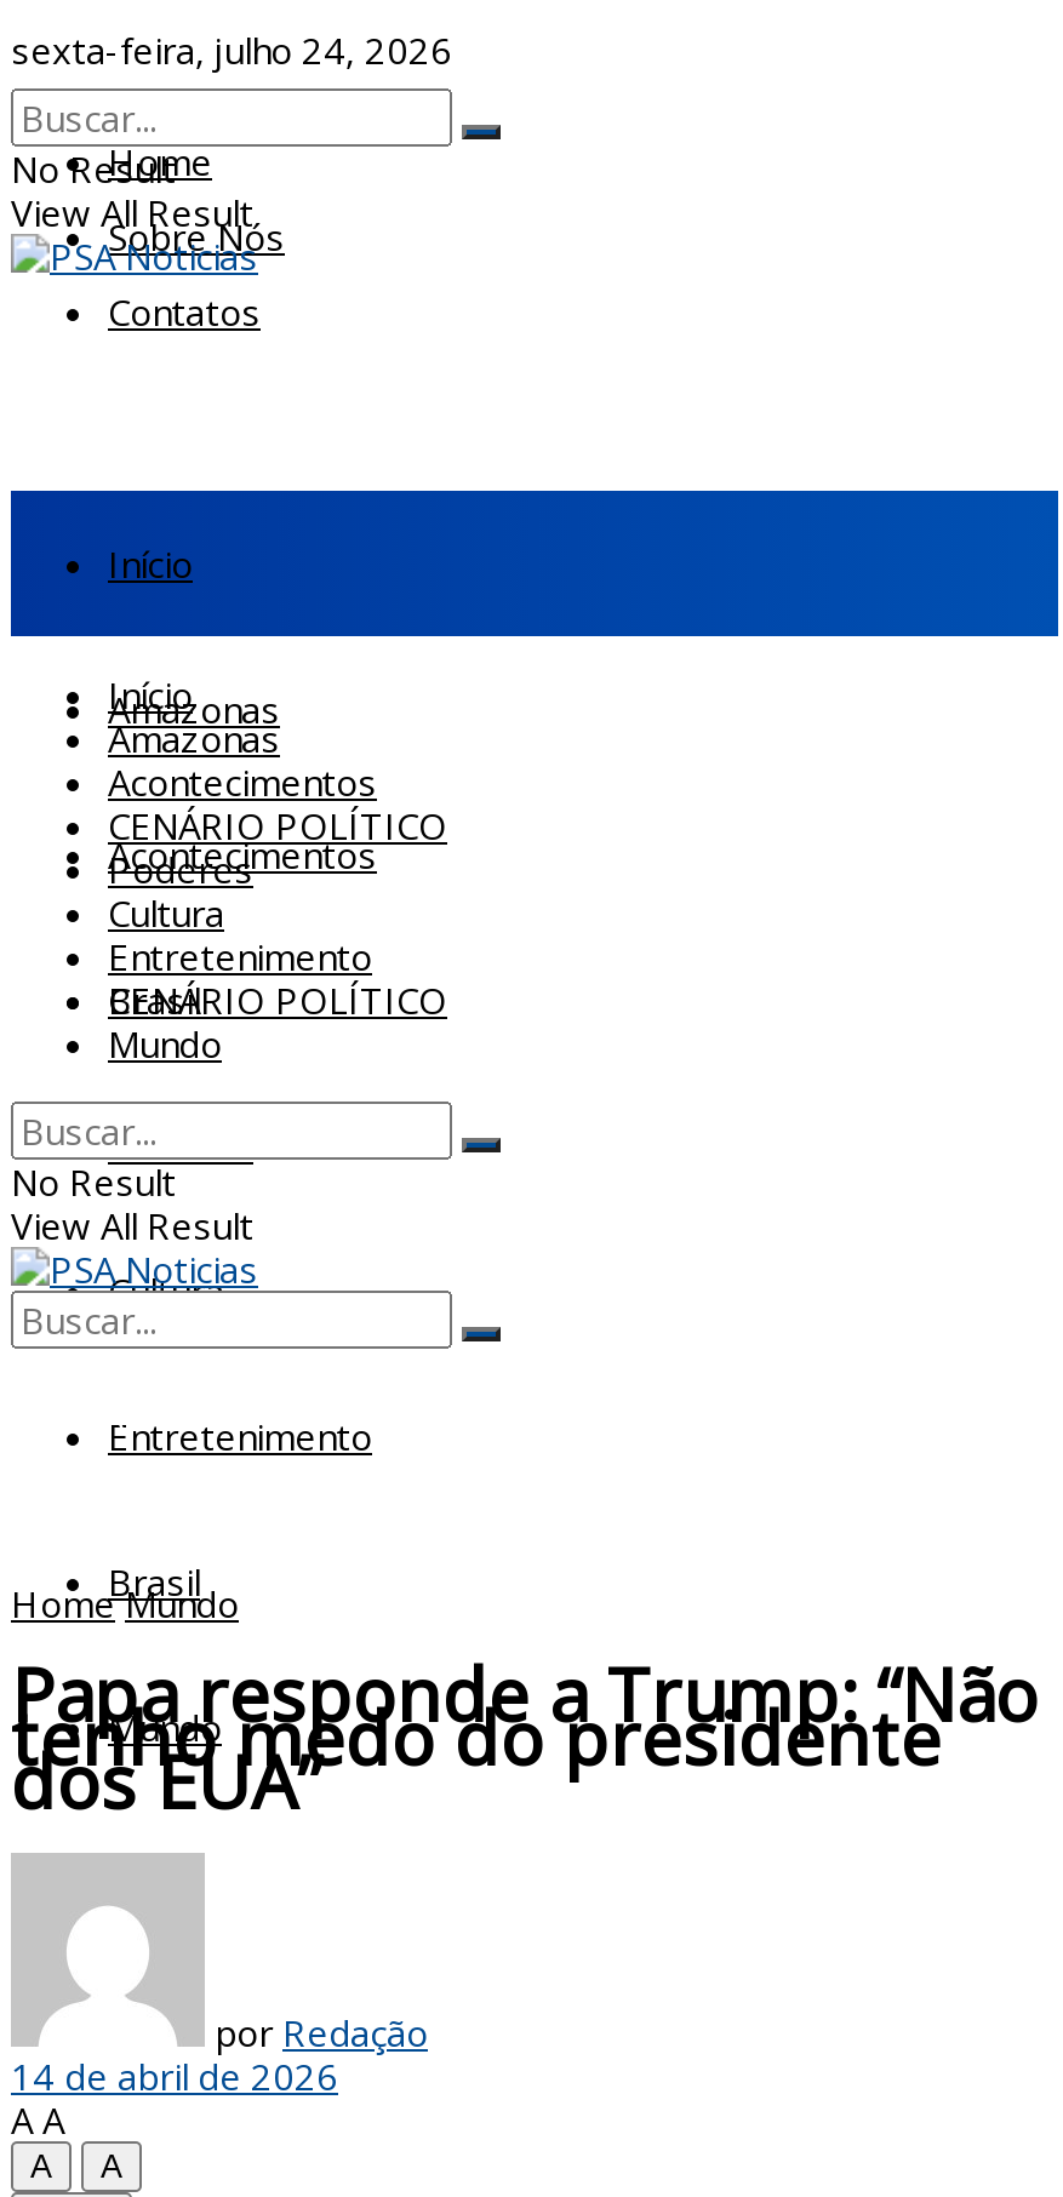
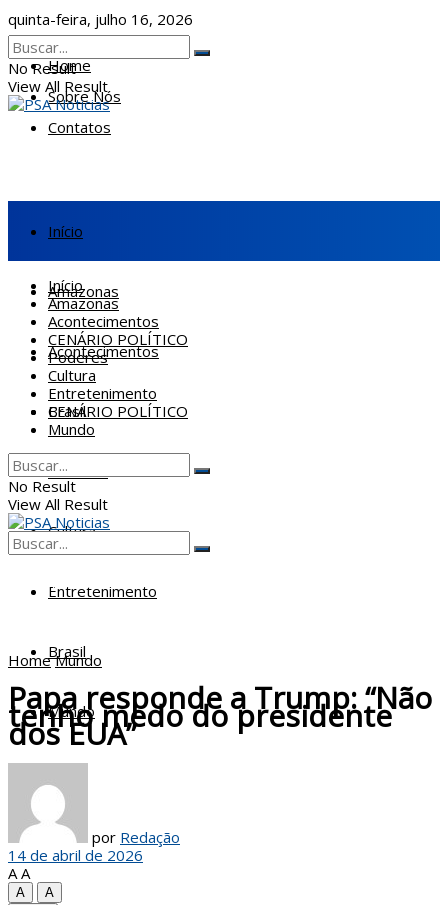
- sexta-feira, julho 24, 2026
+ quinta-feira, julho 16, 2026
